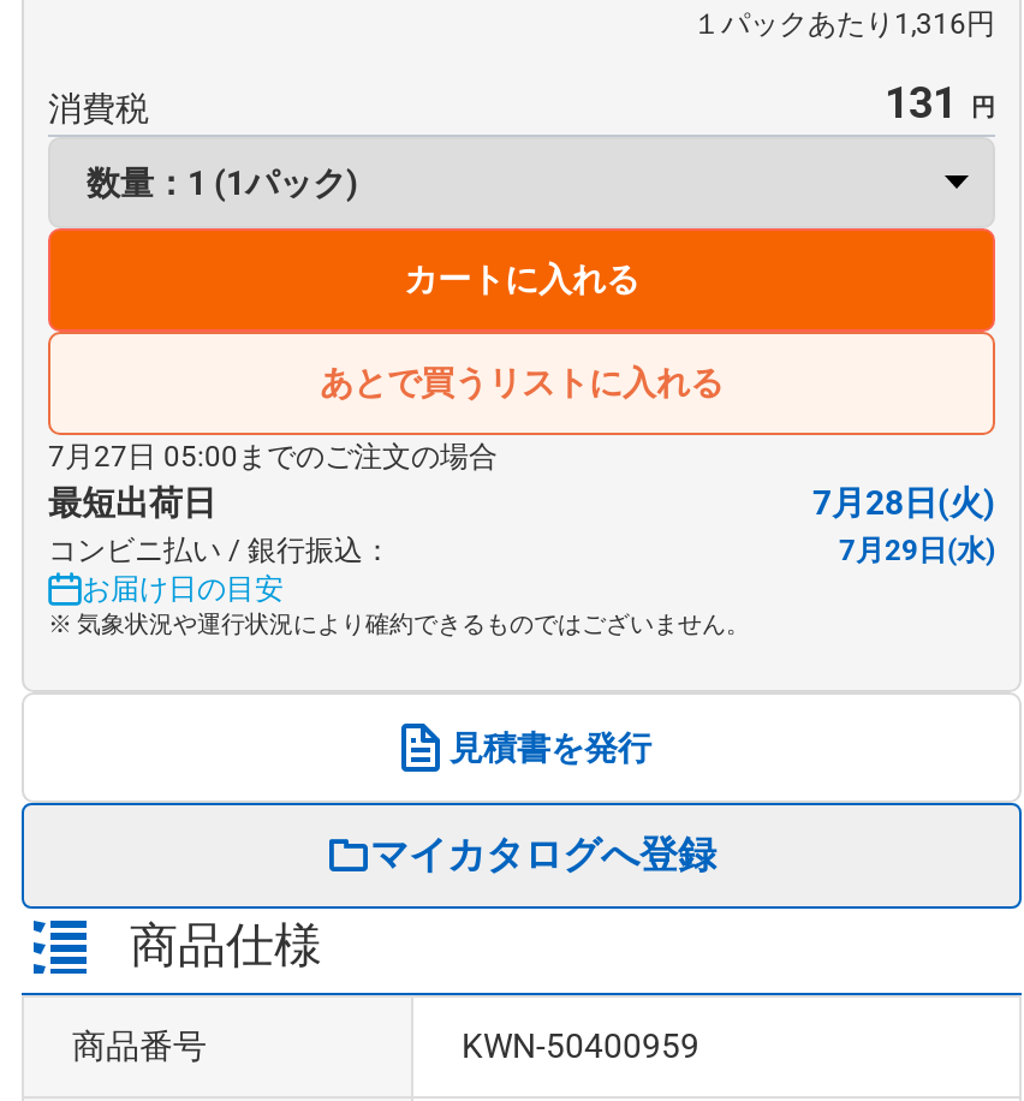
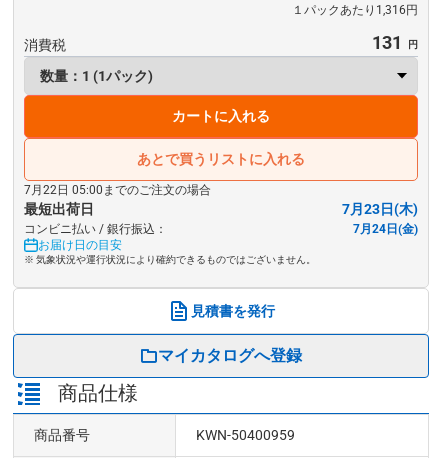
- 7月27日 05:00までのご注文の場合
+ 7月22日 05:00までのご注文の場合

- 7月28日(火)
+ 7月23日(木)

- 7月29日(水)
+ 7月24日(金)
